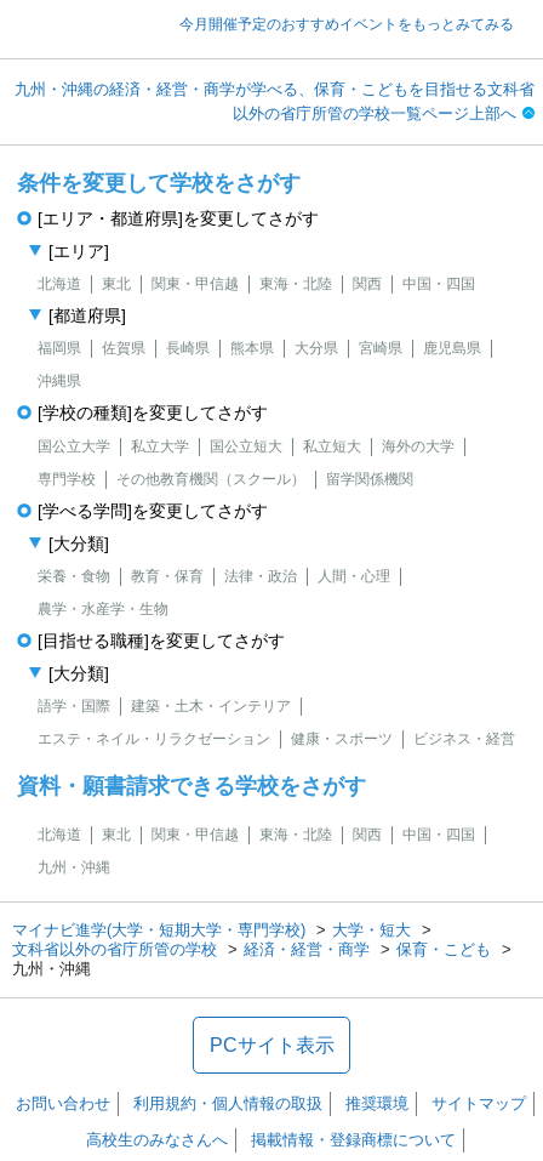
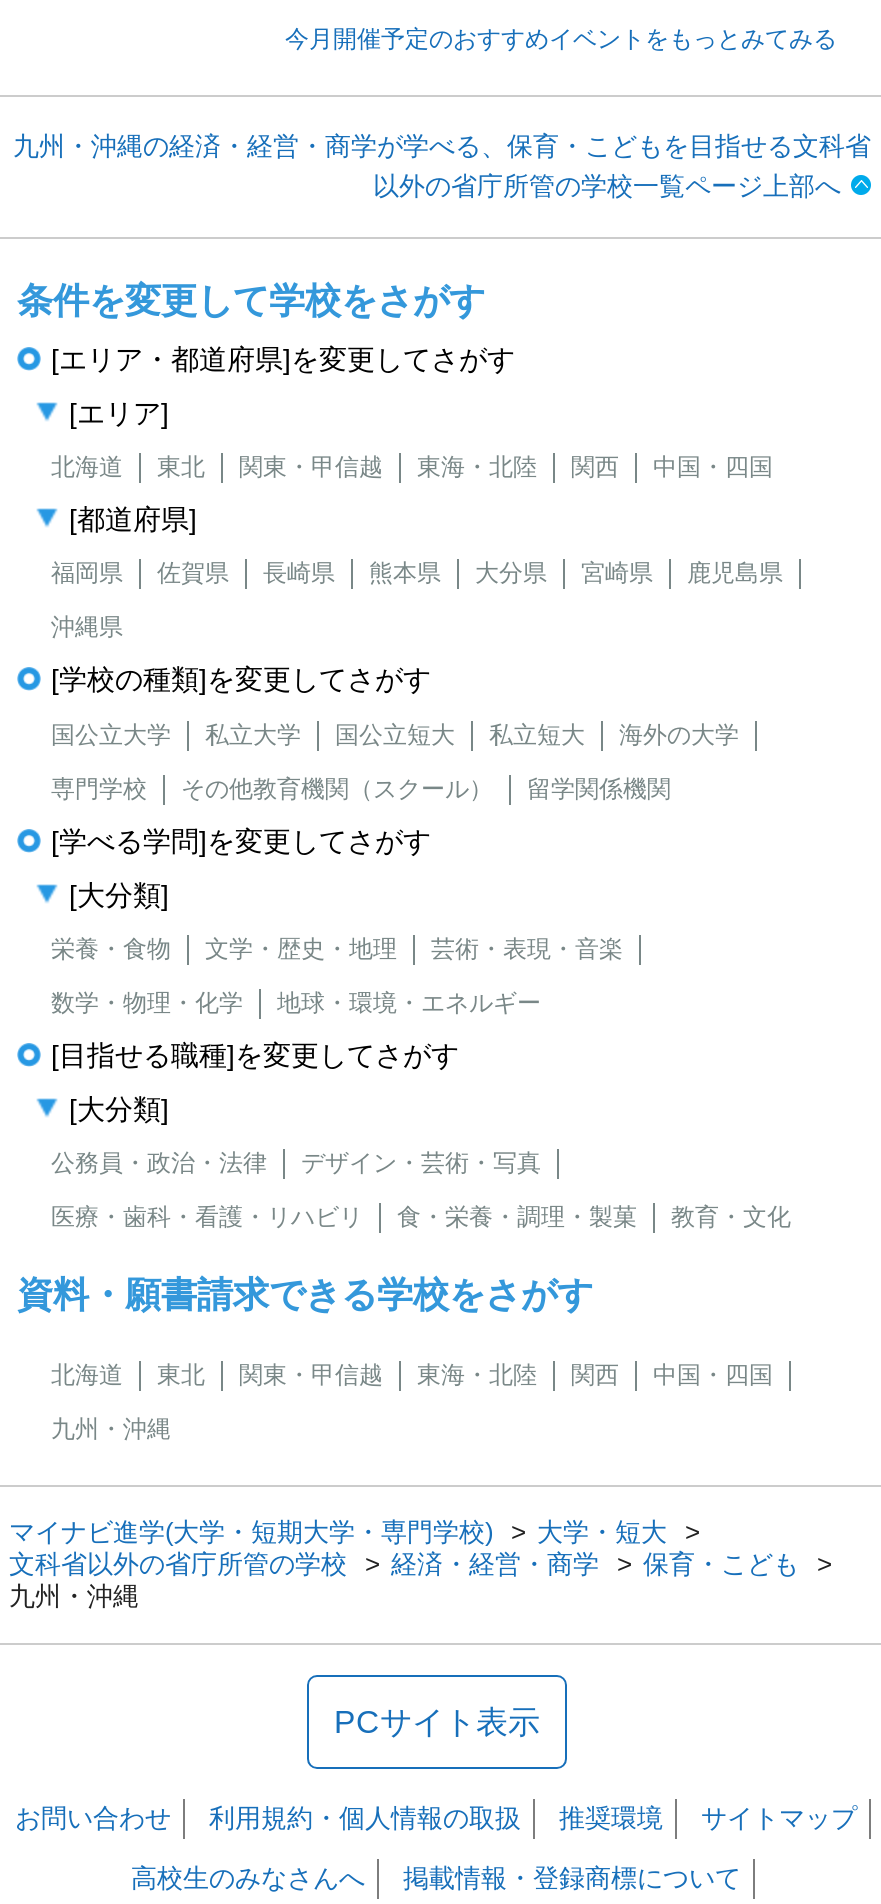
- 教育・保育
- 法律・政治
- 人間・心理
+ 文学・歴史・地理
+ 芸術・表現・音楽

- 農学・水産学・生物
+ 数学・物理・化学
+ 地球・環境・エネルギー

- 語学・国際
- 建築・土木・インテリア
+ 公務員・政治・法律
+ デザイン・芸術・写真

- エステ・ネイル・リラクゼーション
- 健康・スポーツ
- ビジネス・経営
+ 医療・歯科・看護・リハビリ
+ 食・栄養・調理・製菓
+ 教育・文化
